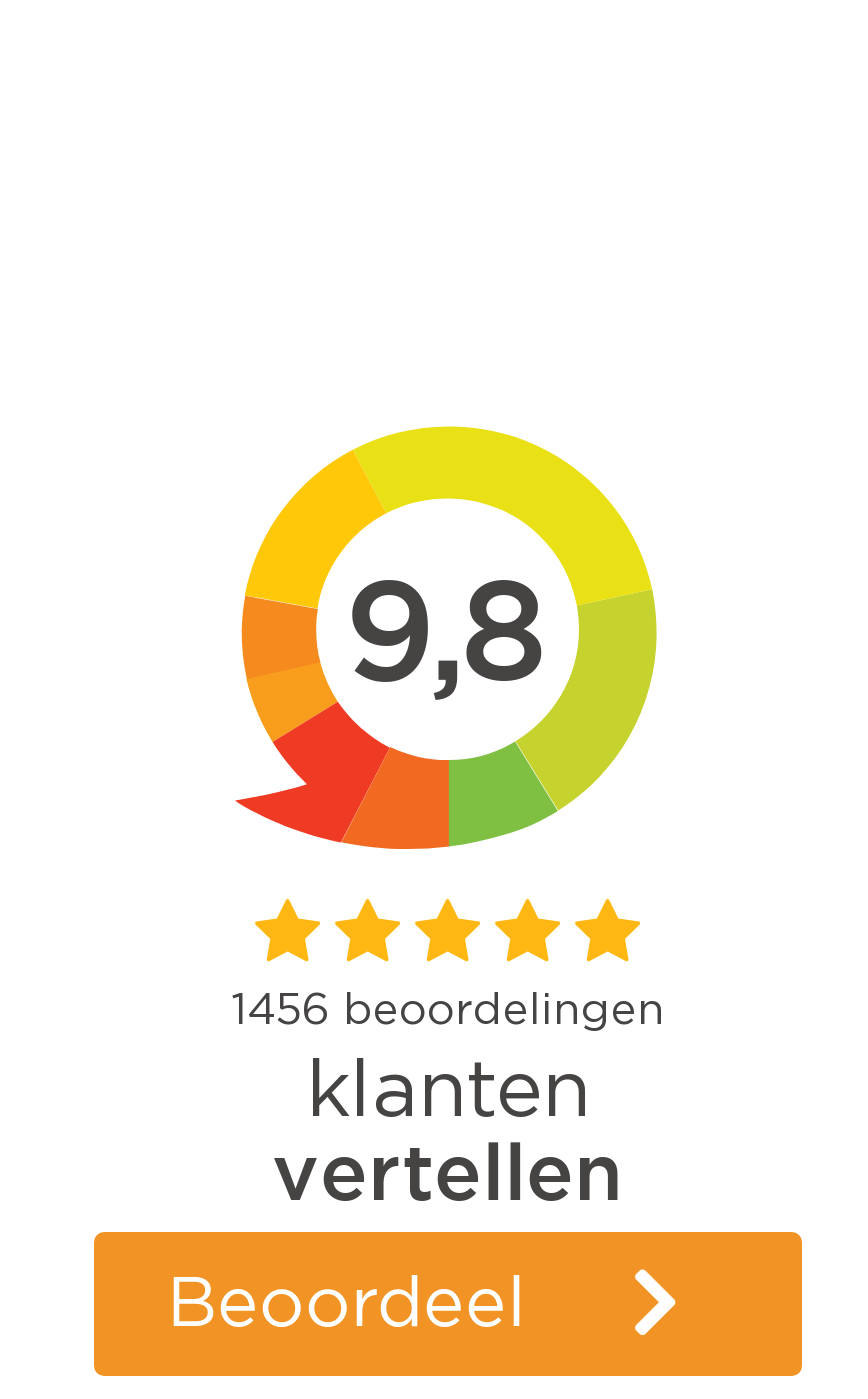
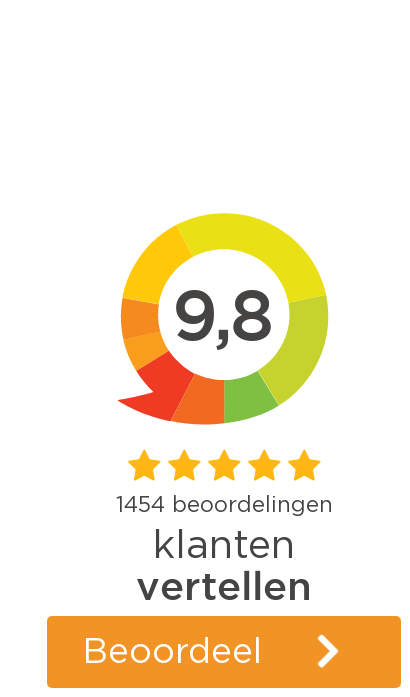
- 1456 beoordelingen
+ 1454 beoordelingen
